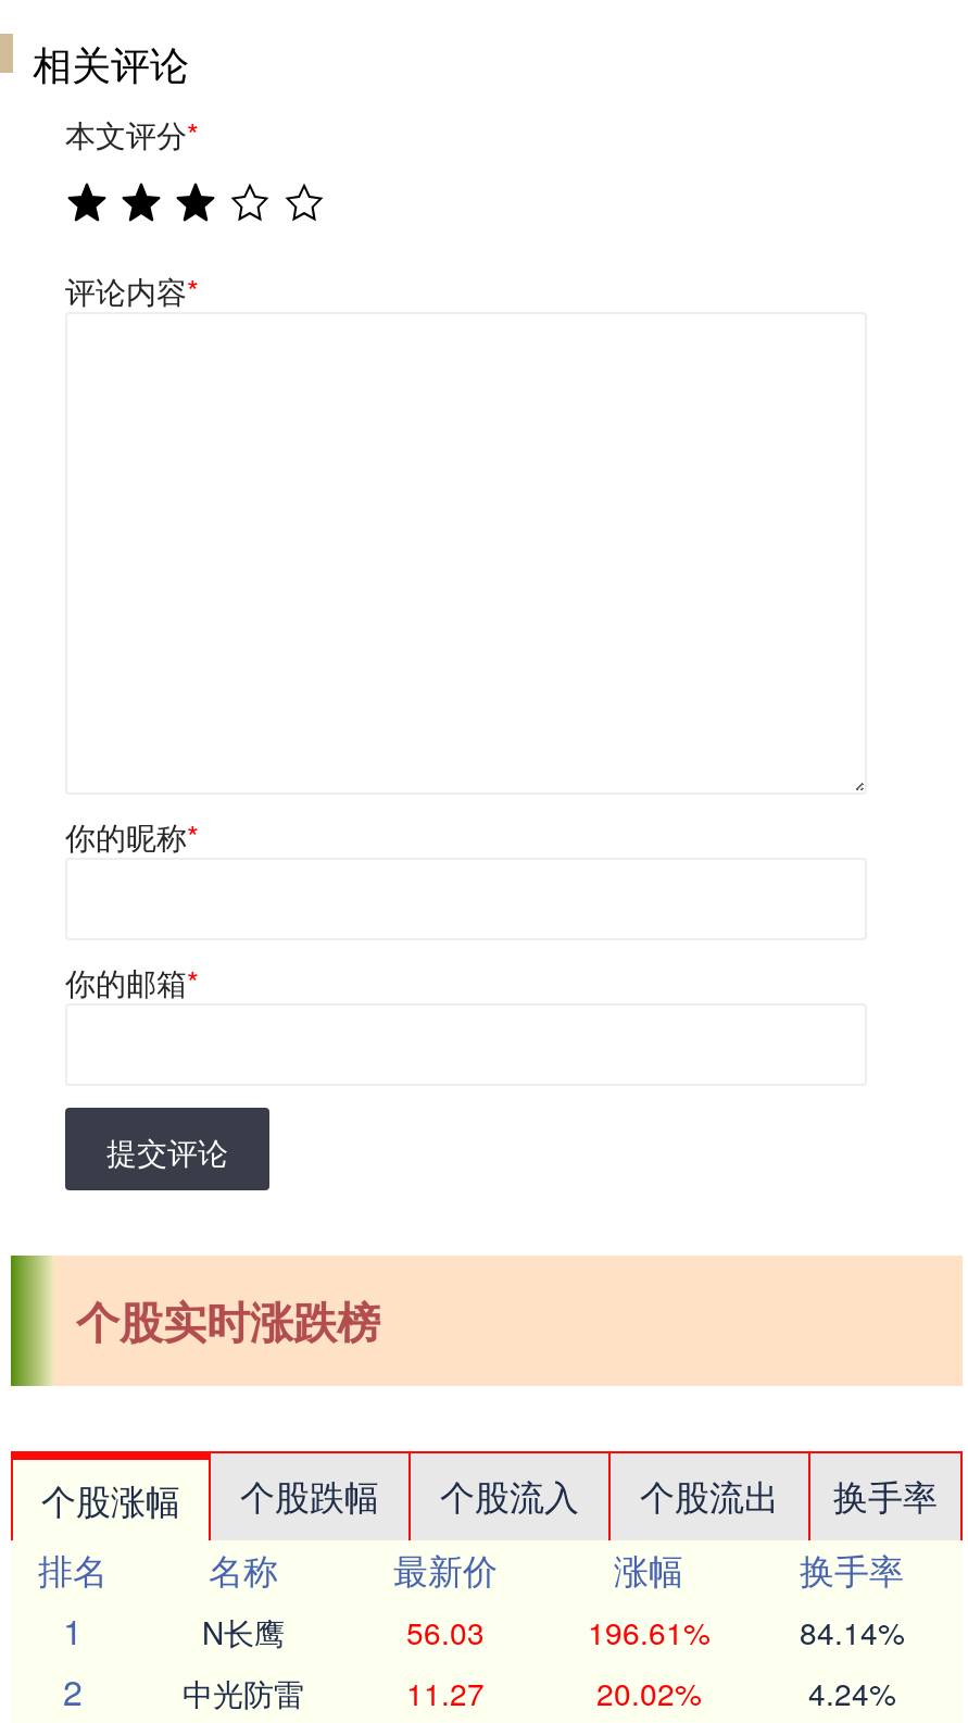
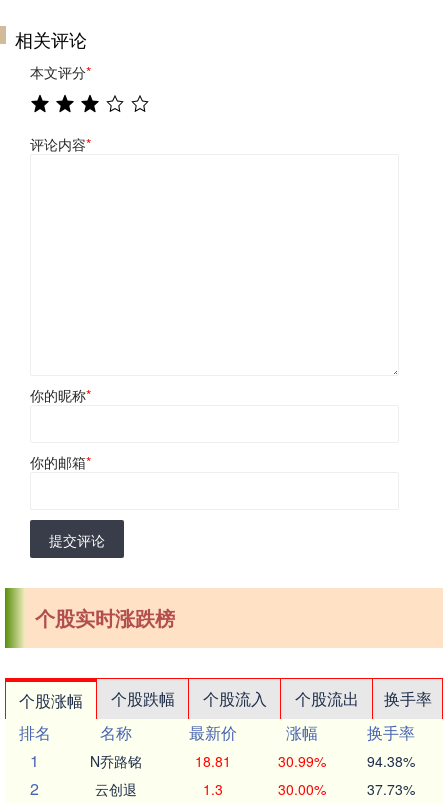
- N长鹰
- 56.03
- 196.61%
- 84.14%
+ N乔路铭
+ 18.81
+ 30.99%
+ 94.38%

- 中光防雷
- 11.27
- 20.02%
- 4.24%
+ 云创退
+ 1.3
+ 30.00%
+ 37.73%
